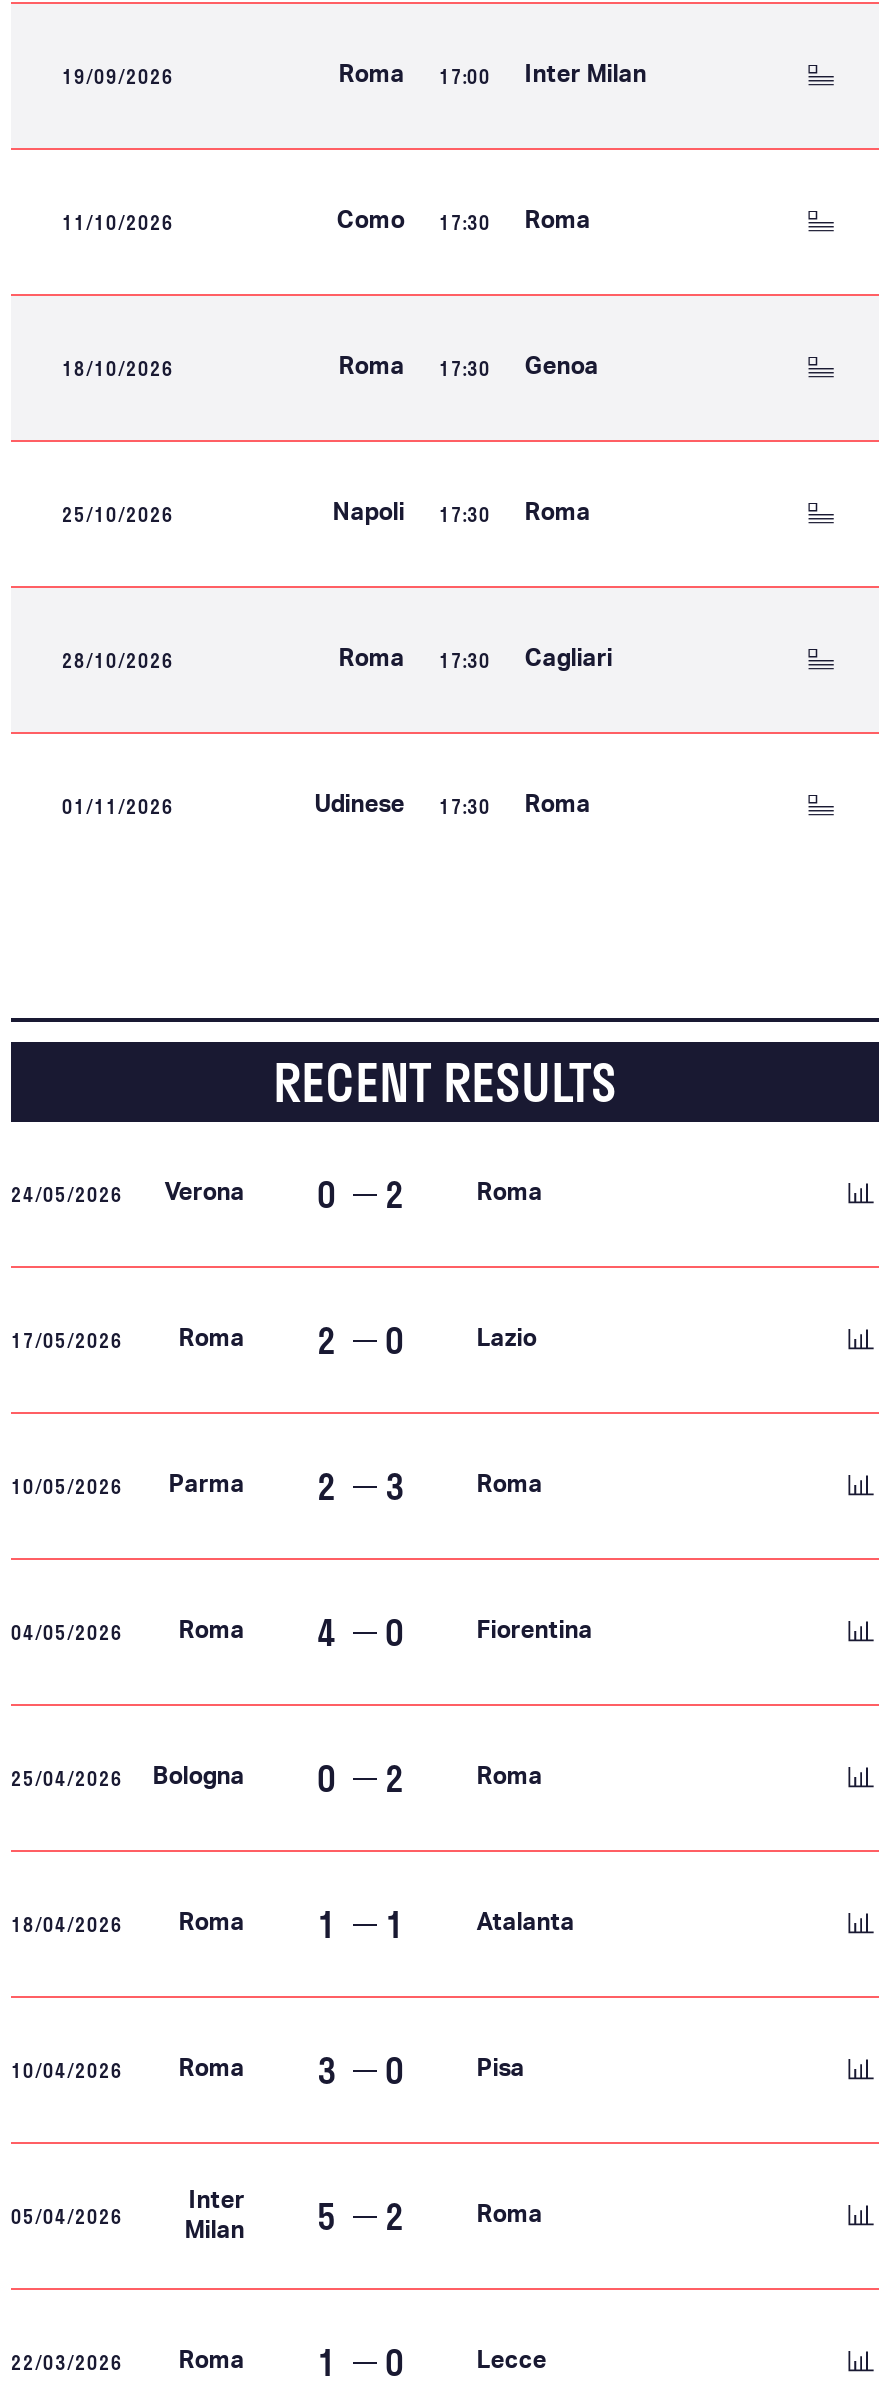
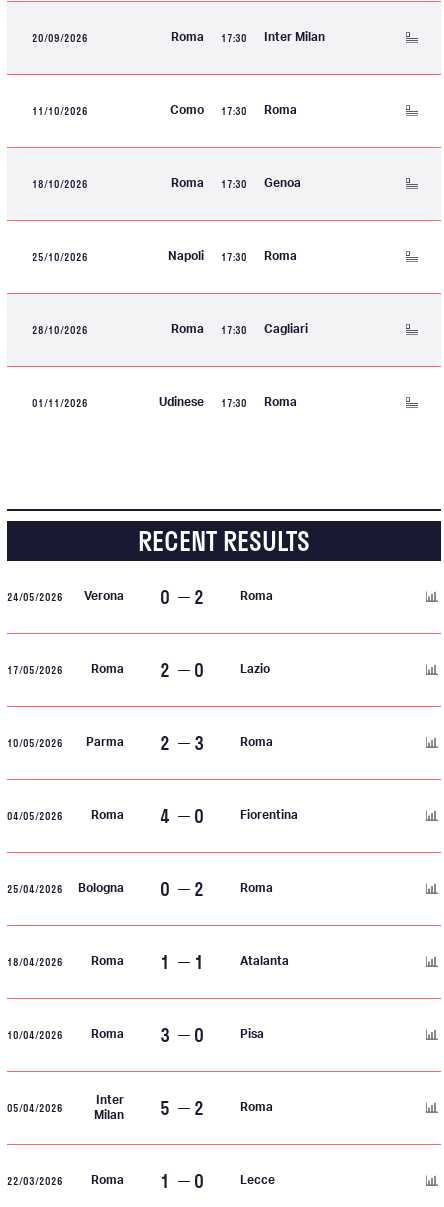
- 19/09/2026
+ 20/09/2026

- Roma 17:00 Inter Milan
+ Roma 17:30 Inter Milan
